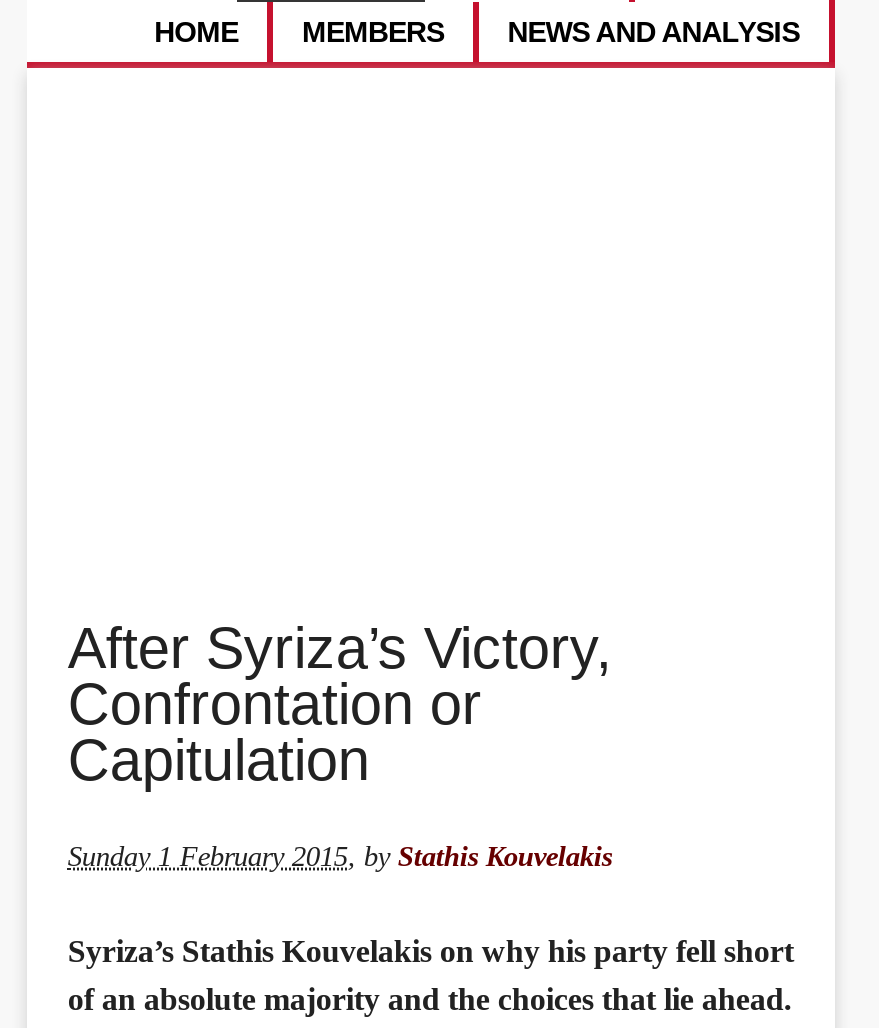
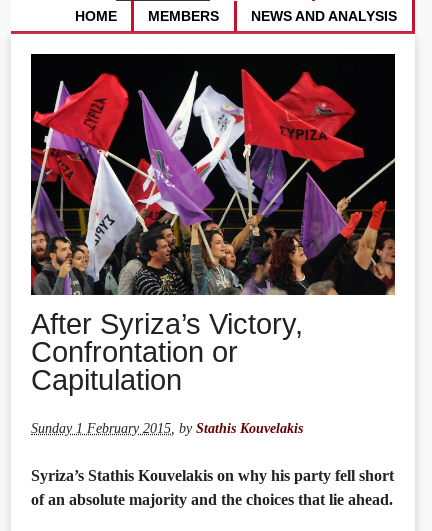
+ [image]
